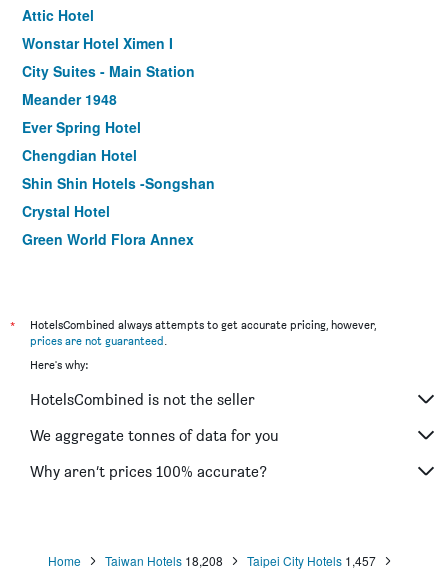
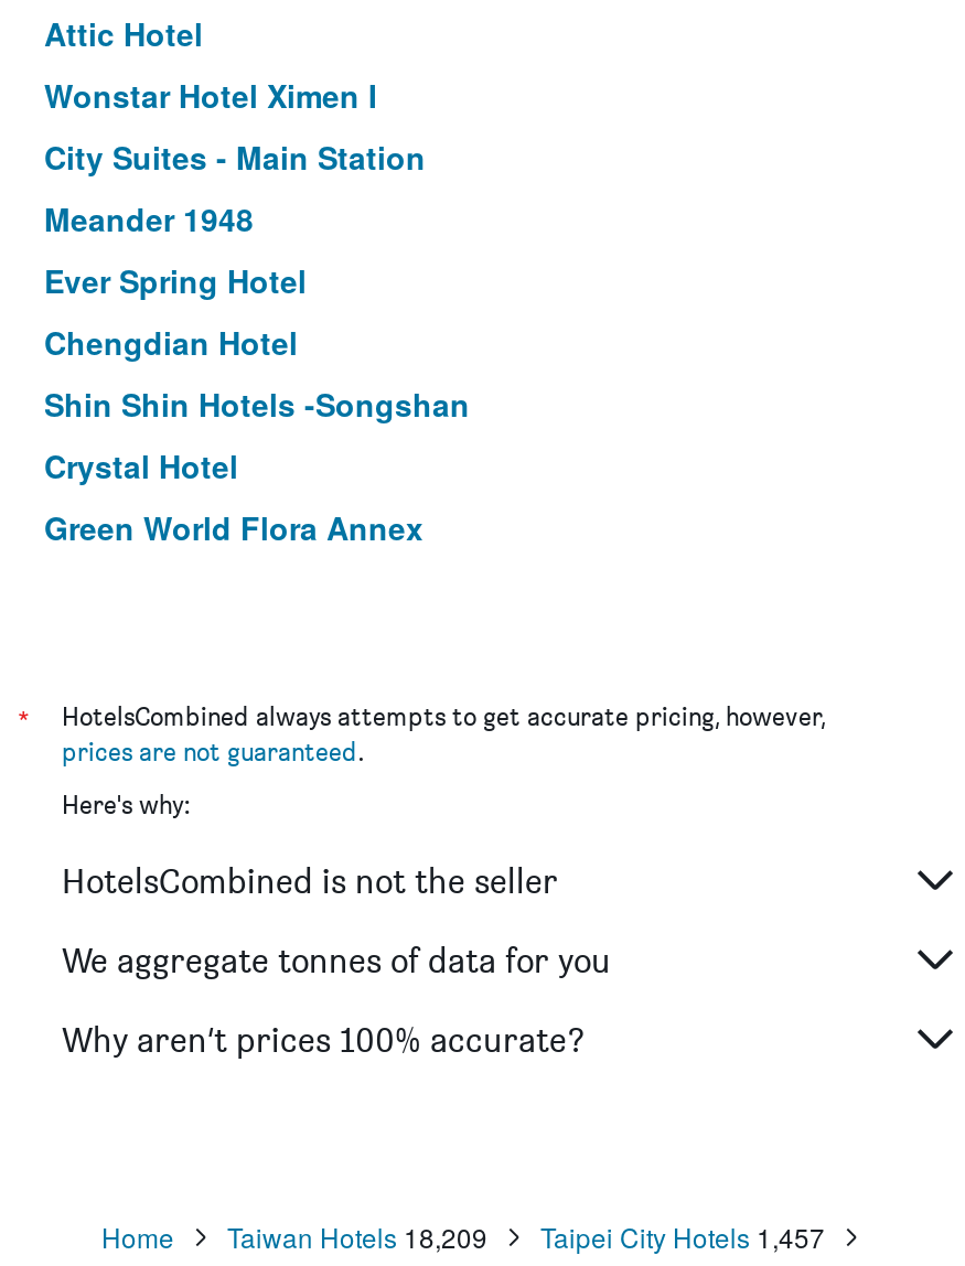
- Taiwan Hotels 18,208
+ Taiwan Hotels 18,209
